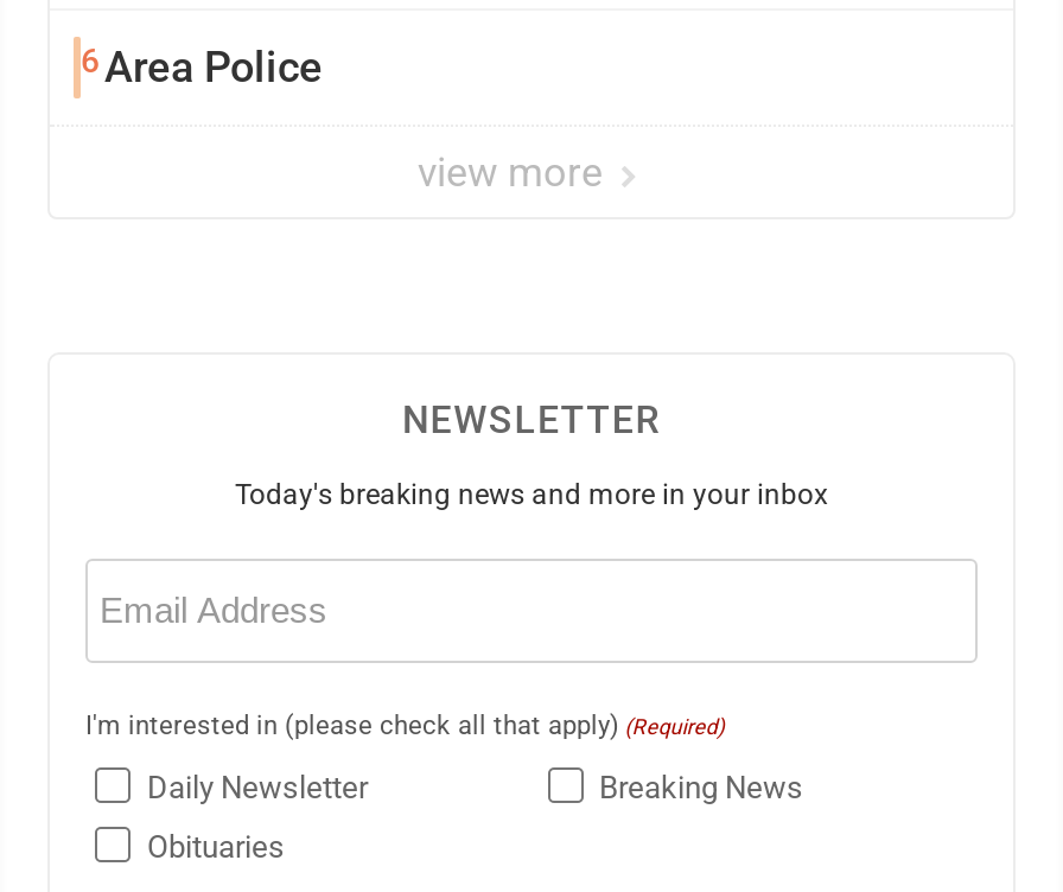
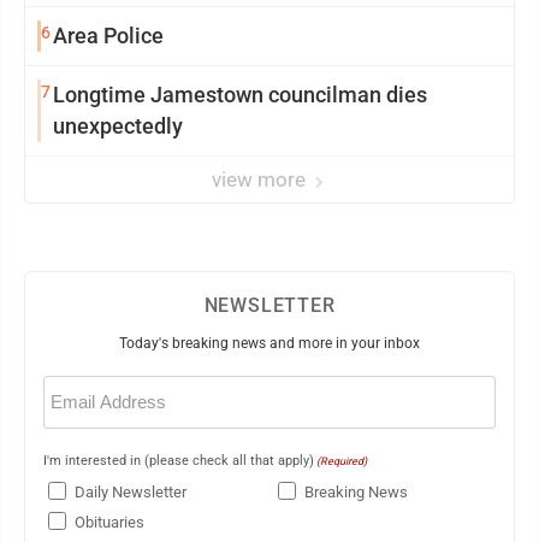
+ 7 Longtime Jamestown councilman dies
+ unexpectedly
